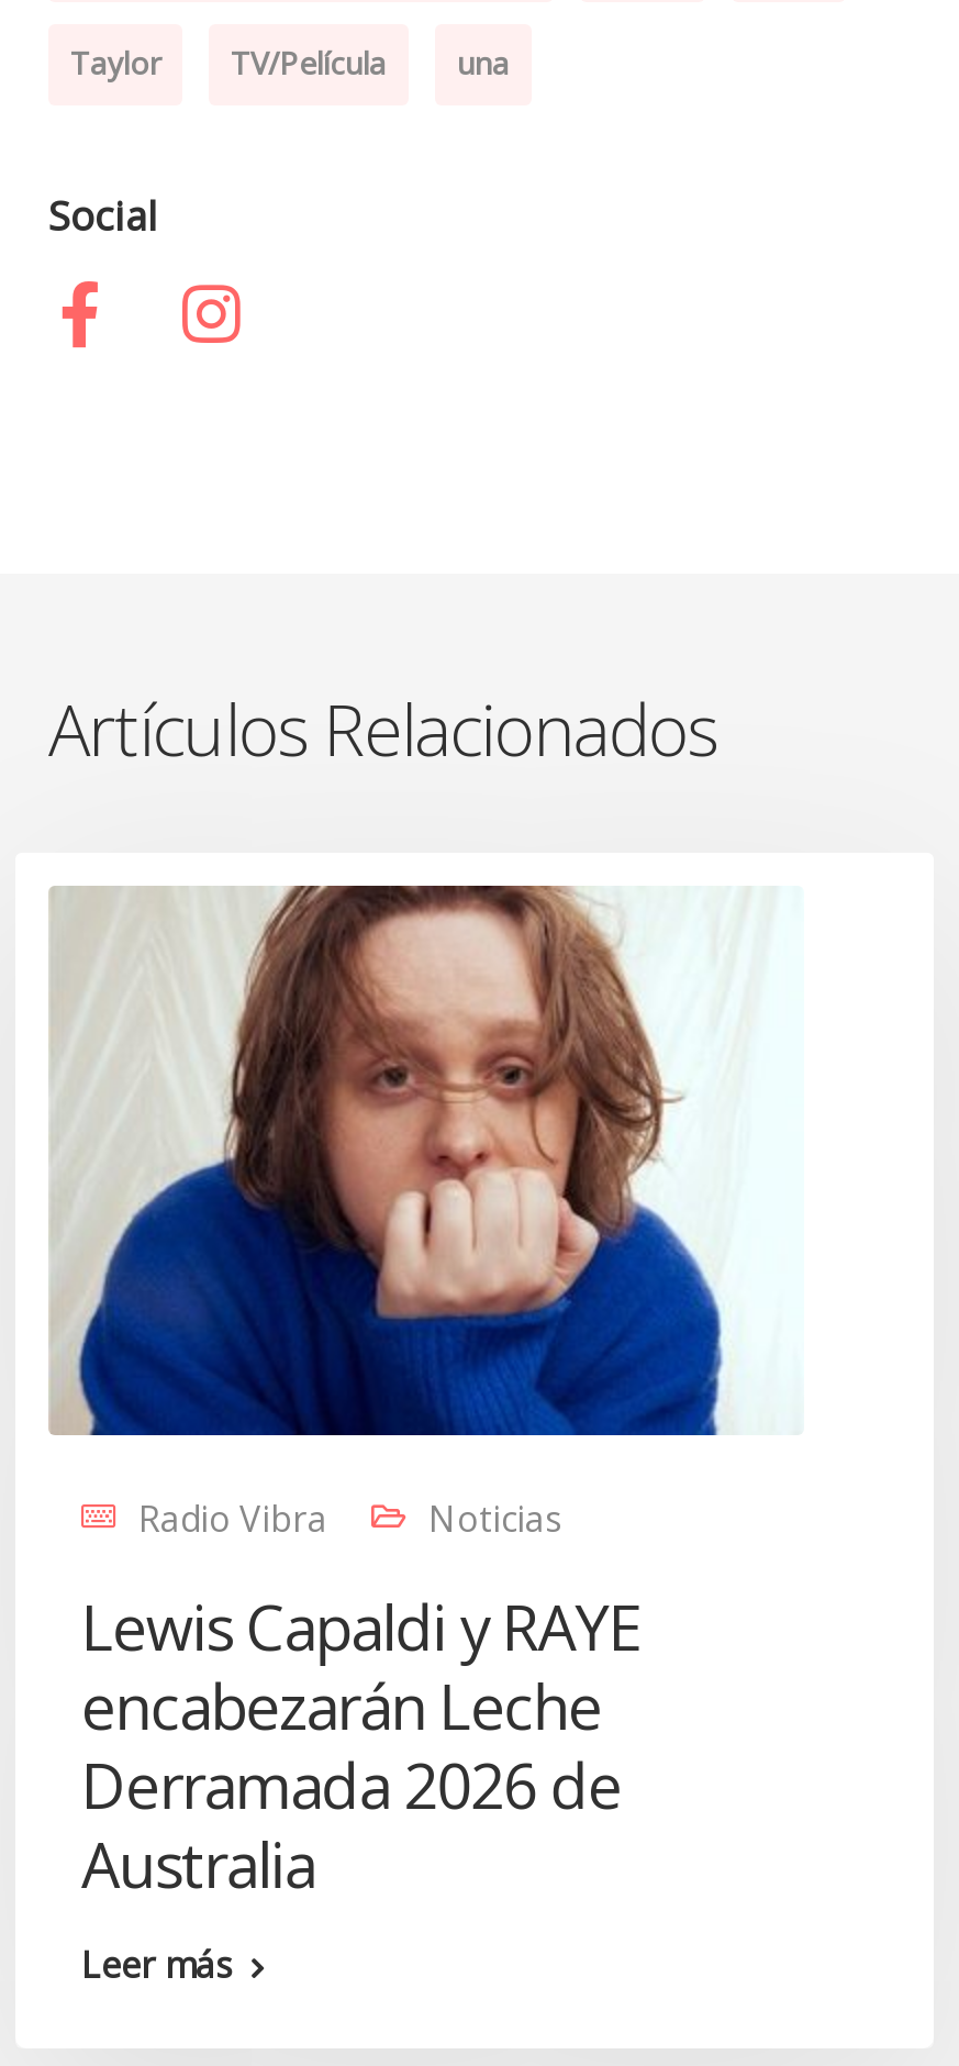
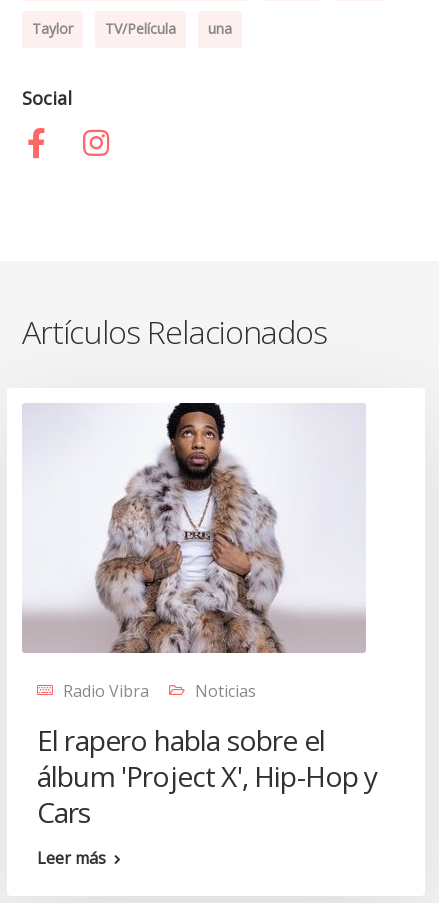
- [image]
+ [image]

- Lewis Capaldi y RAYE
- encabezarán Leche
- Derramada 2026 de
- Australia
+ El rapero habla sobre el
+ álbum 'Project X', Hip-Hop y
+ Cars
